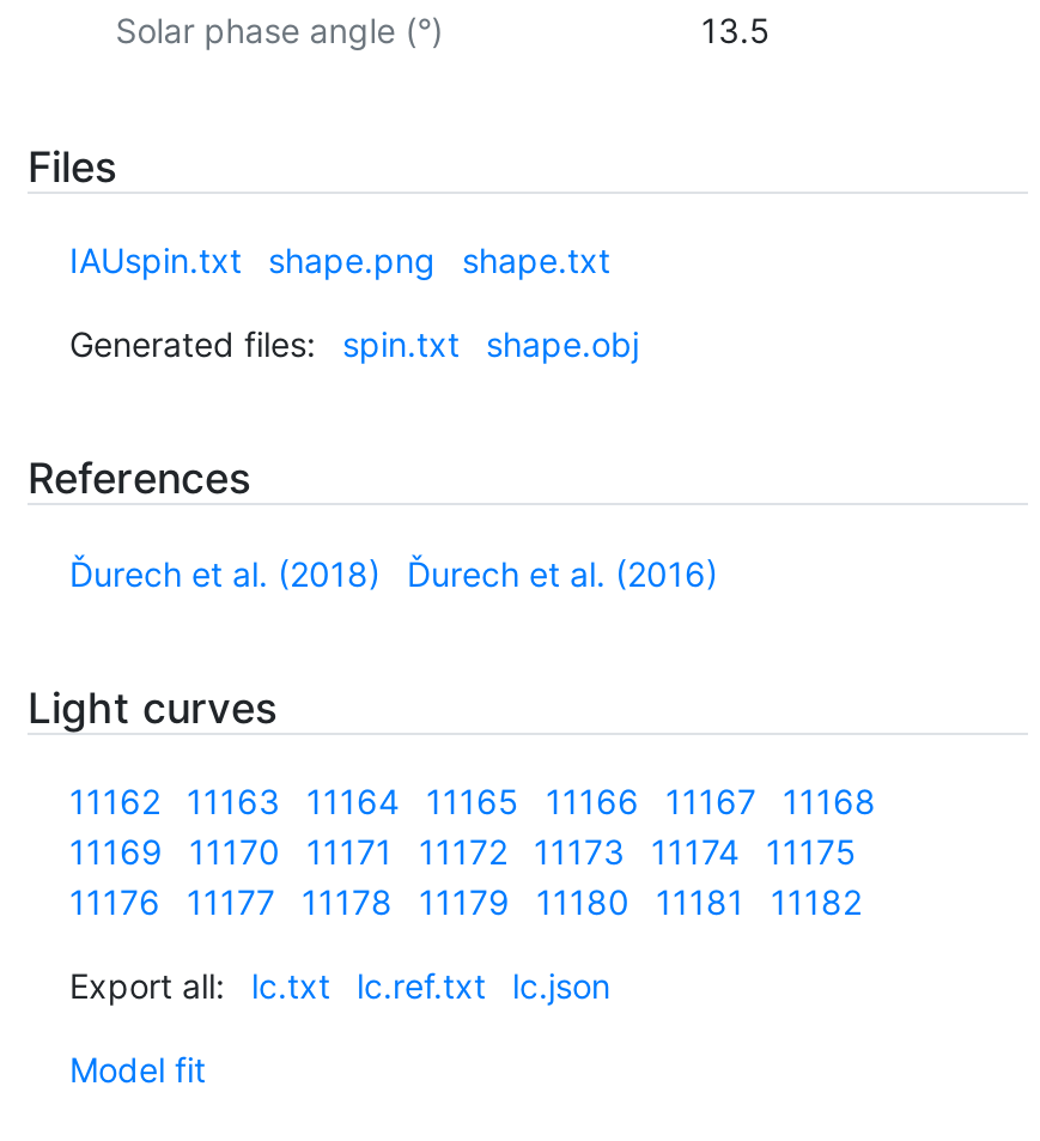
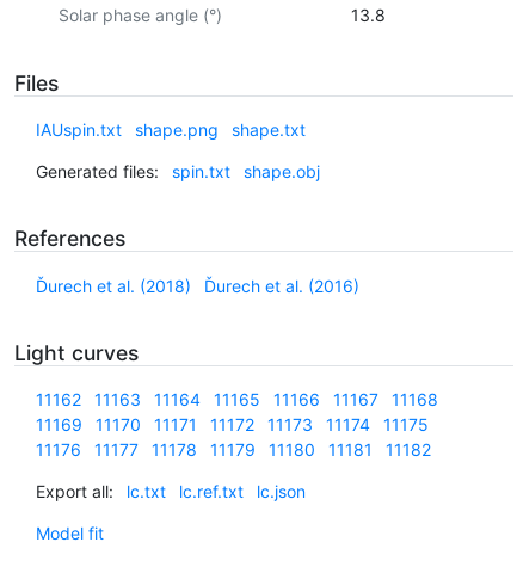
- 13.5
+ 13.8
